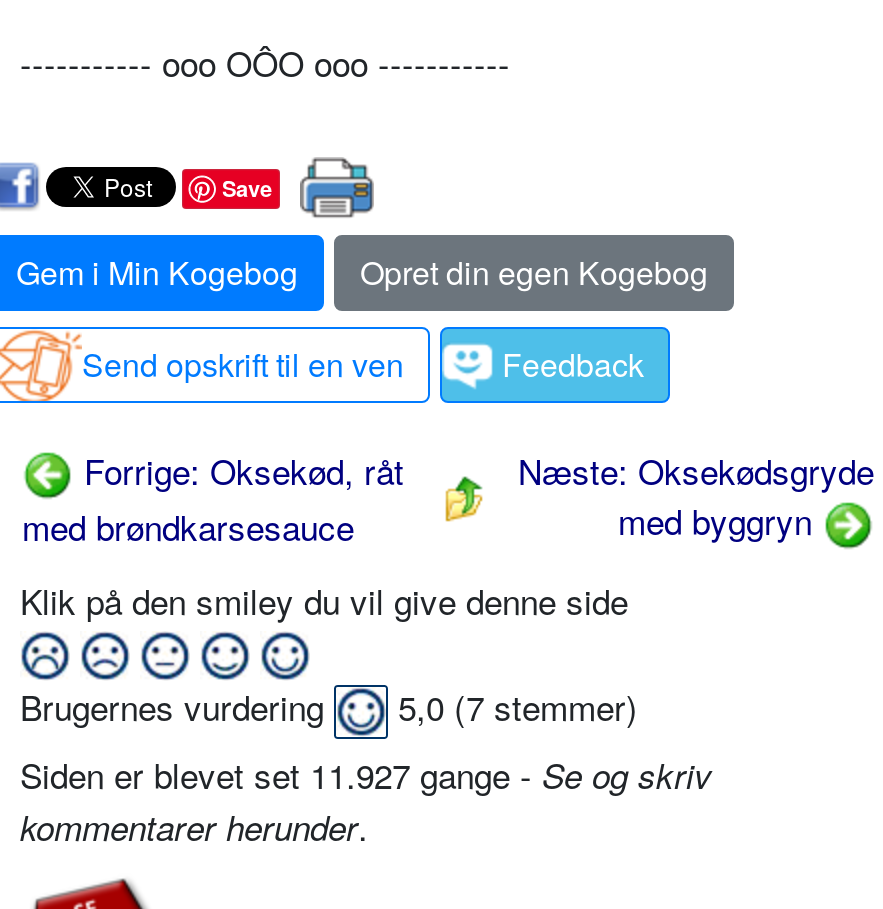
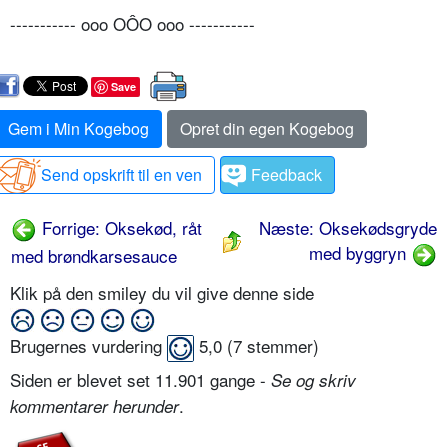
- Siden er blevet set 11.927 gange - Se og skriv
+ Siden er blevet set 11.901 gange - Se og skriv
